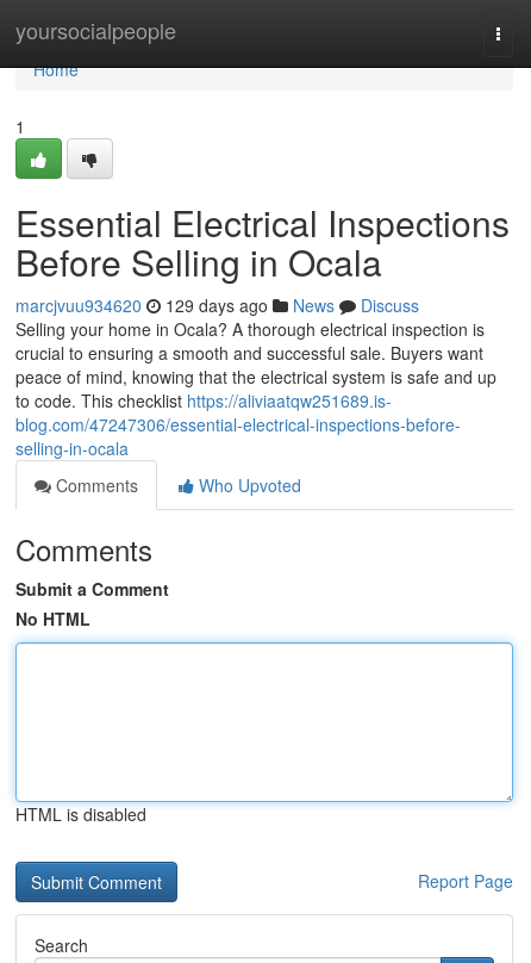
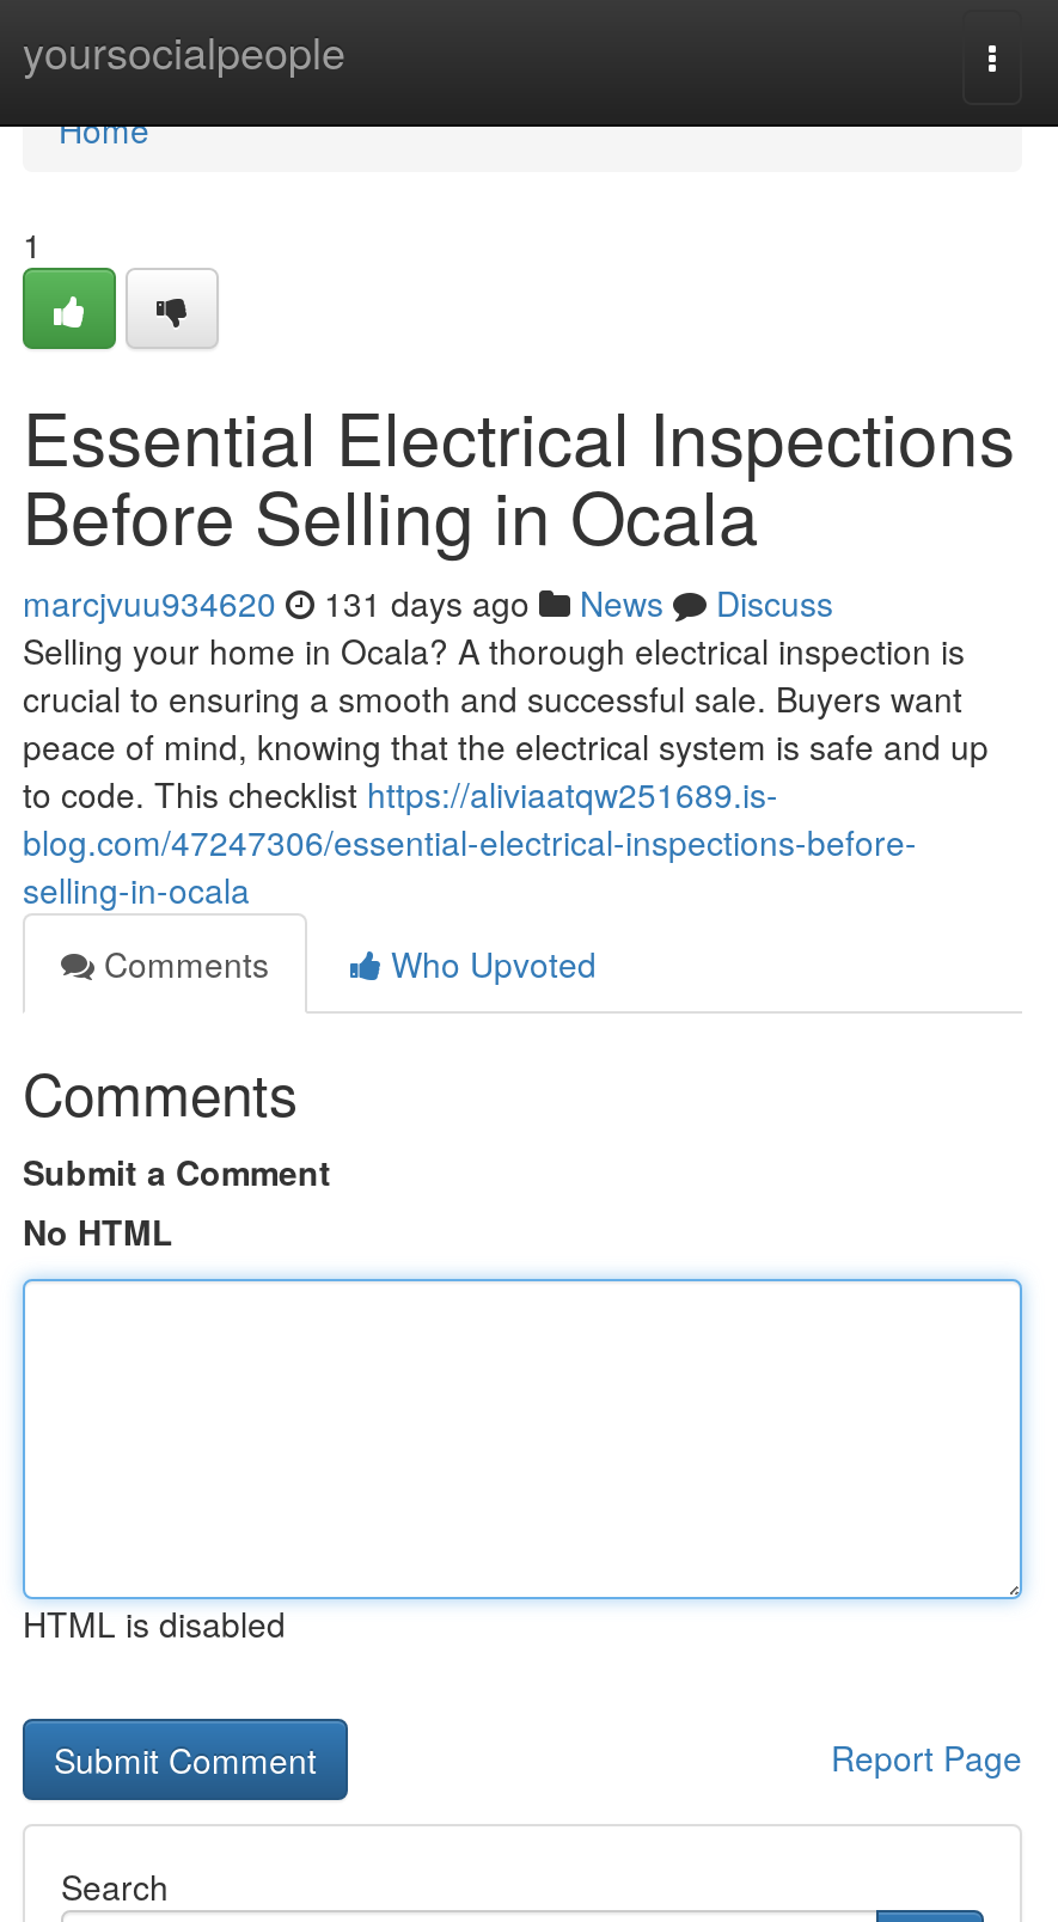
- marcjvuu934620 129 days ago News Discuss
+ marcjvuu934620 131 days ago News Discuss
